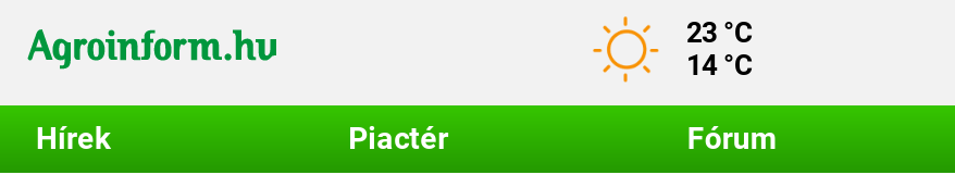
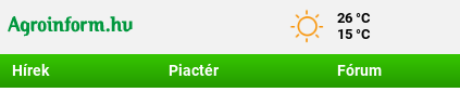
- 23 °C
+ 26 °C

- 14 °C
+ 15 °C
